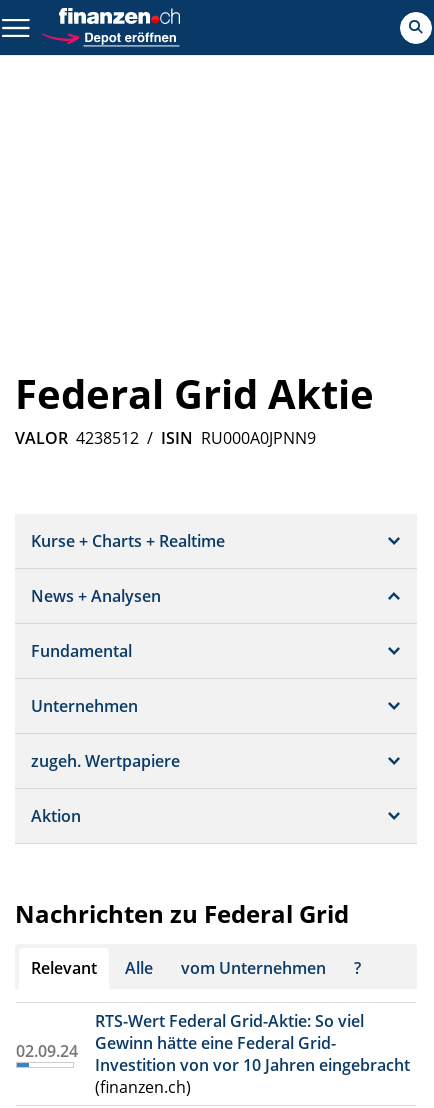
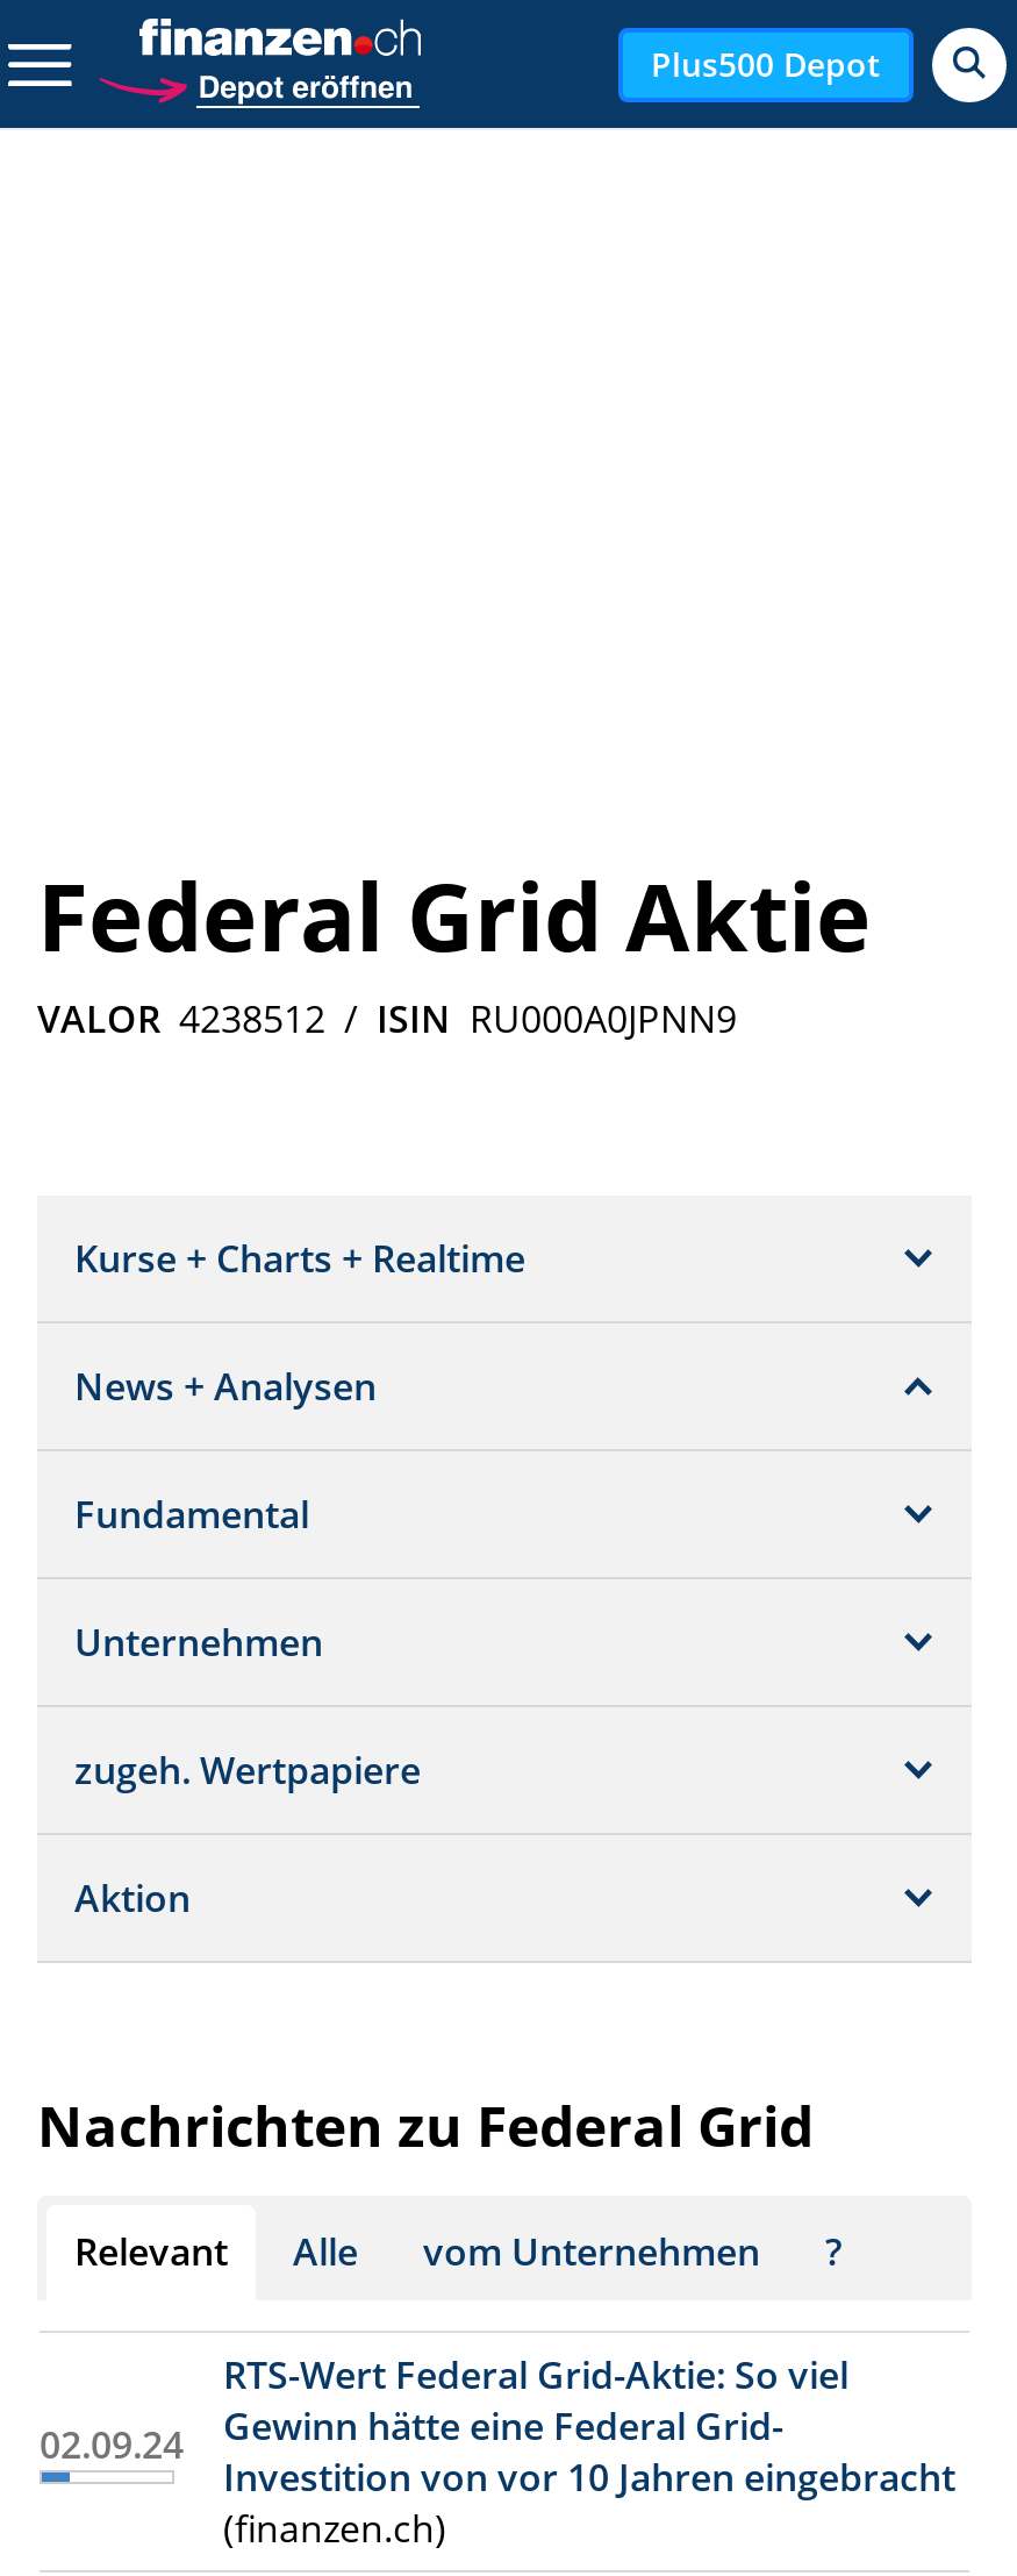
+ Plus500 Depot
